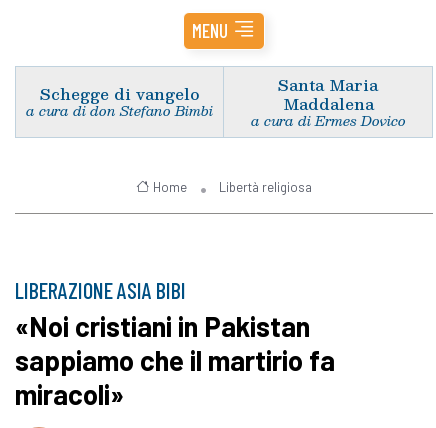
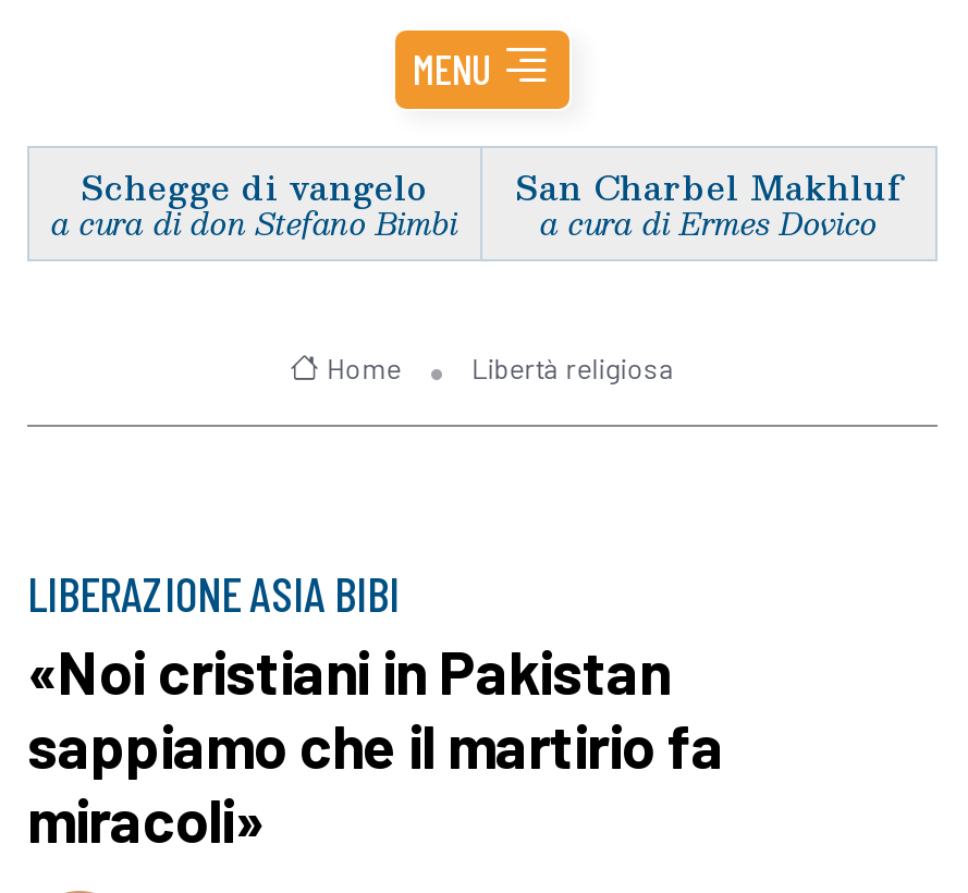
- Santa Maria
- Maddalena
+ San Charbel Makhluf
